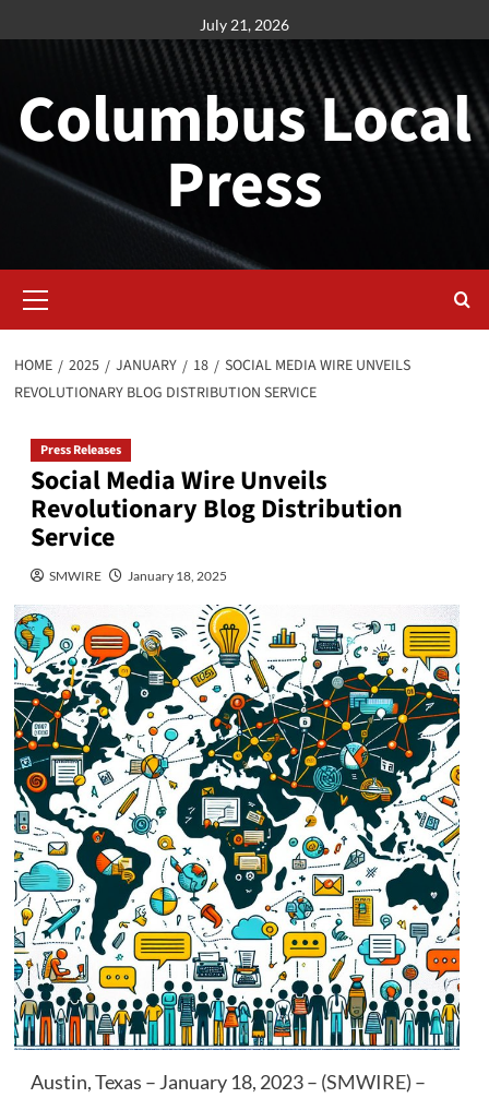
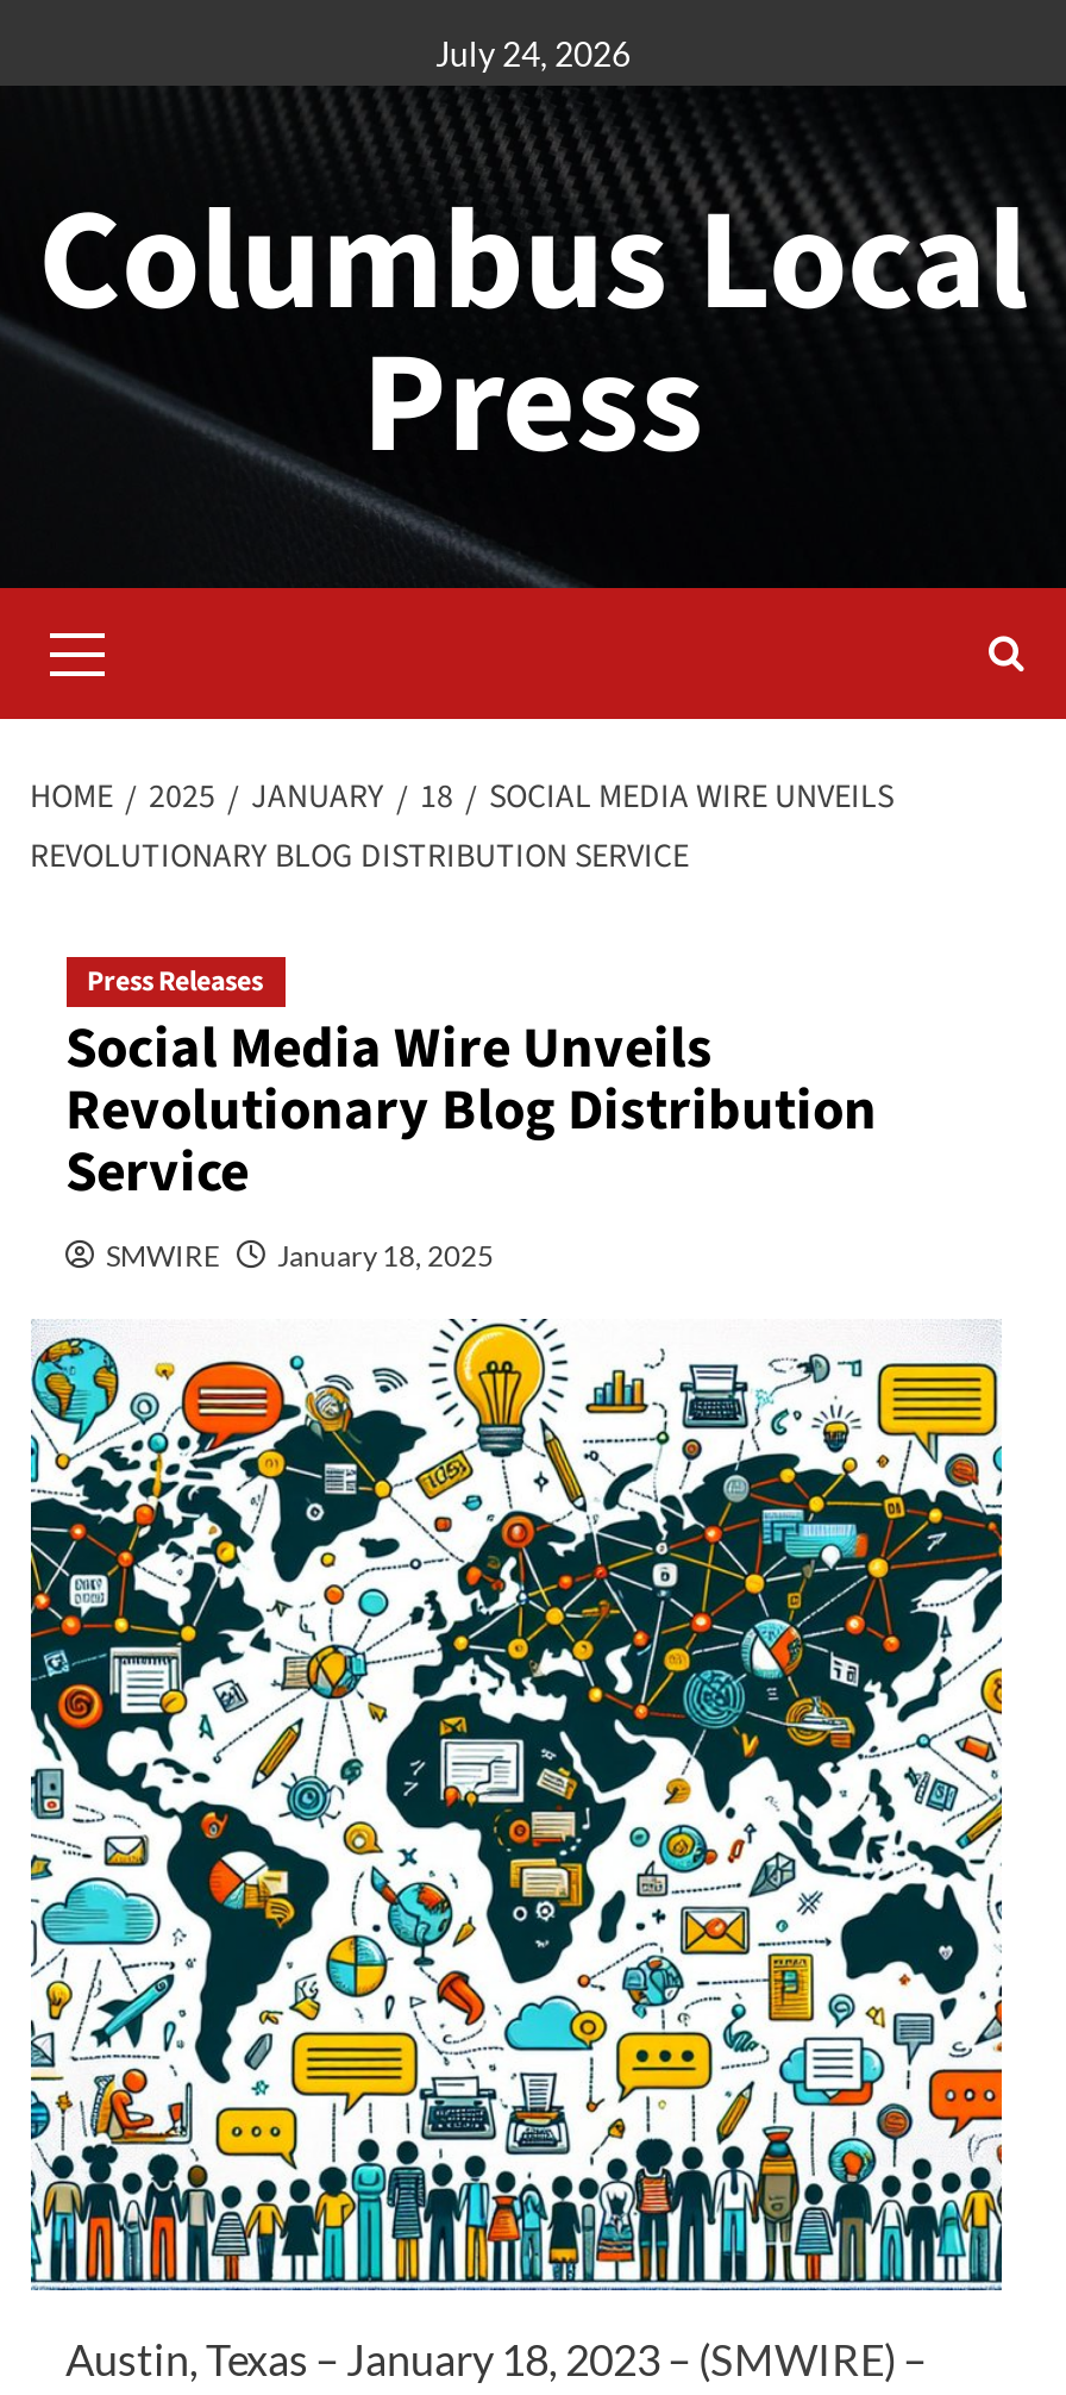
- July 21, 2026
+ July 24, 2026
